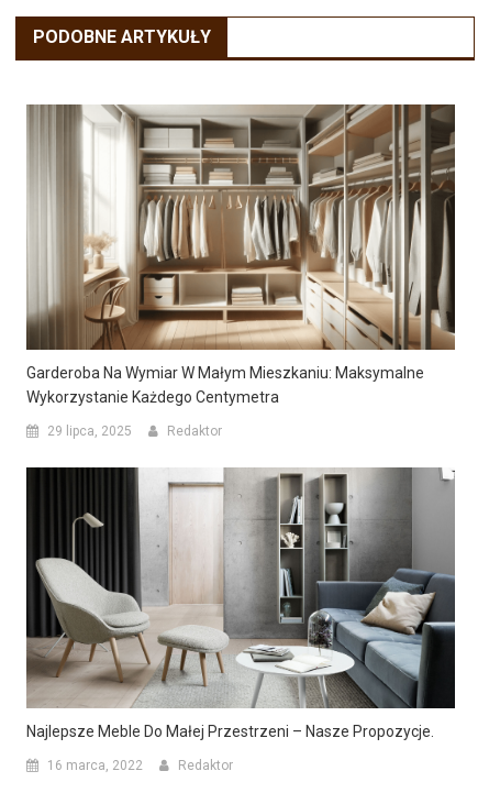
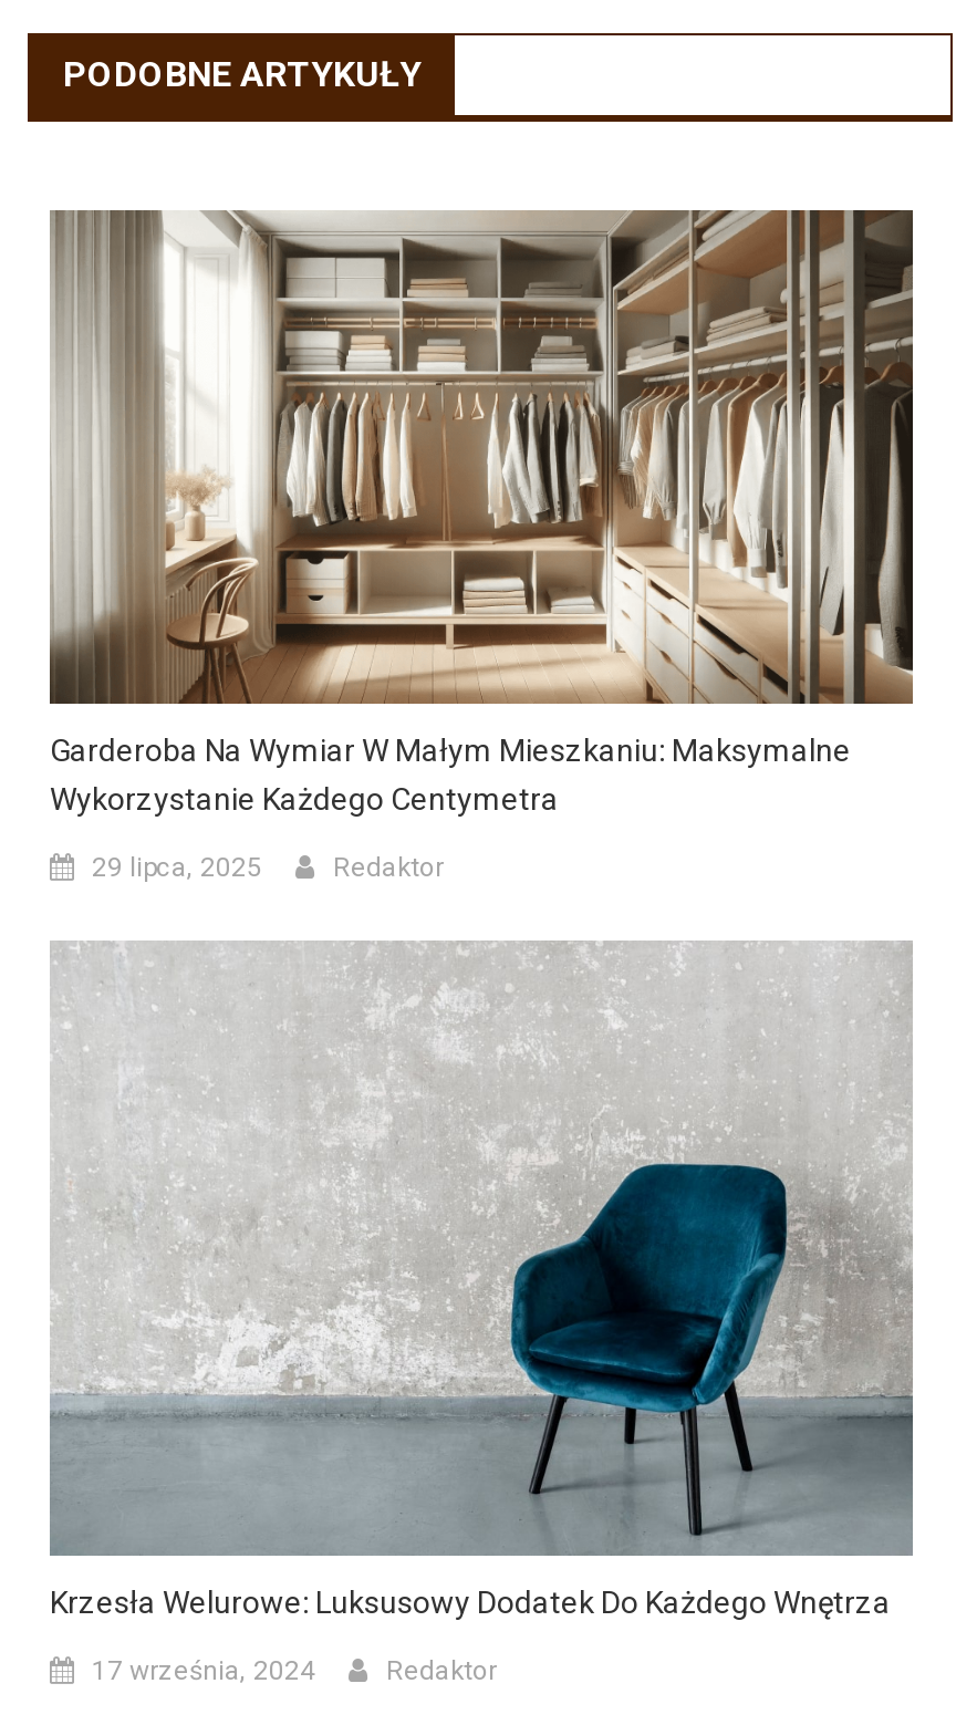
- [image]
- Najlepsze Meble Do Małej Przestrzeni – Nasze Propozycje.
+ [image]
+ Krzesła Welurowe: Luksusowy Dodatek Do Każdego Wnętrza

- 16 marca, 2022
+ 17 września, 2024
